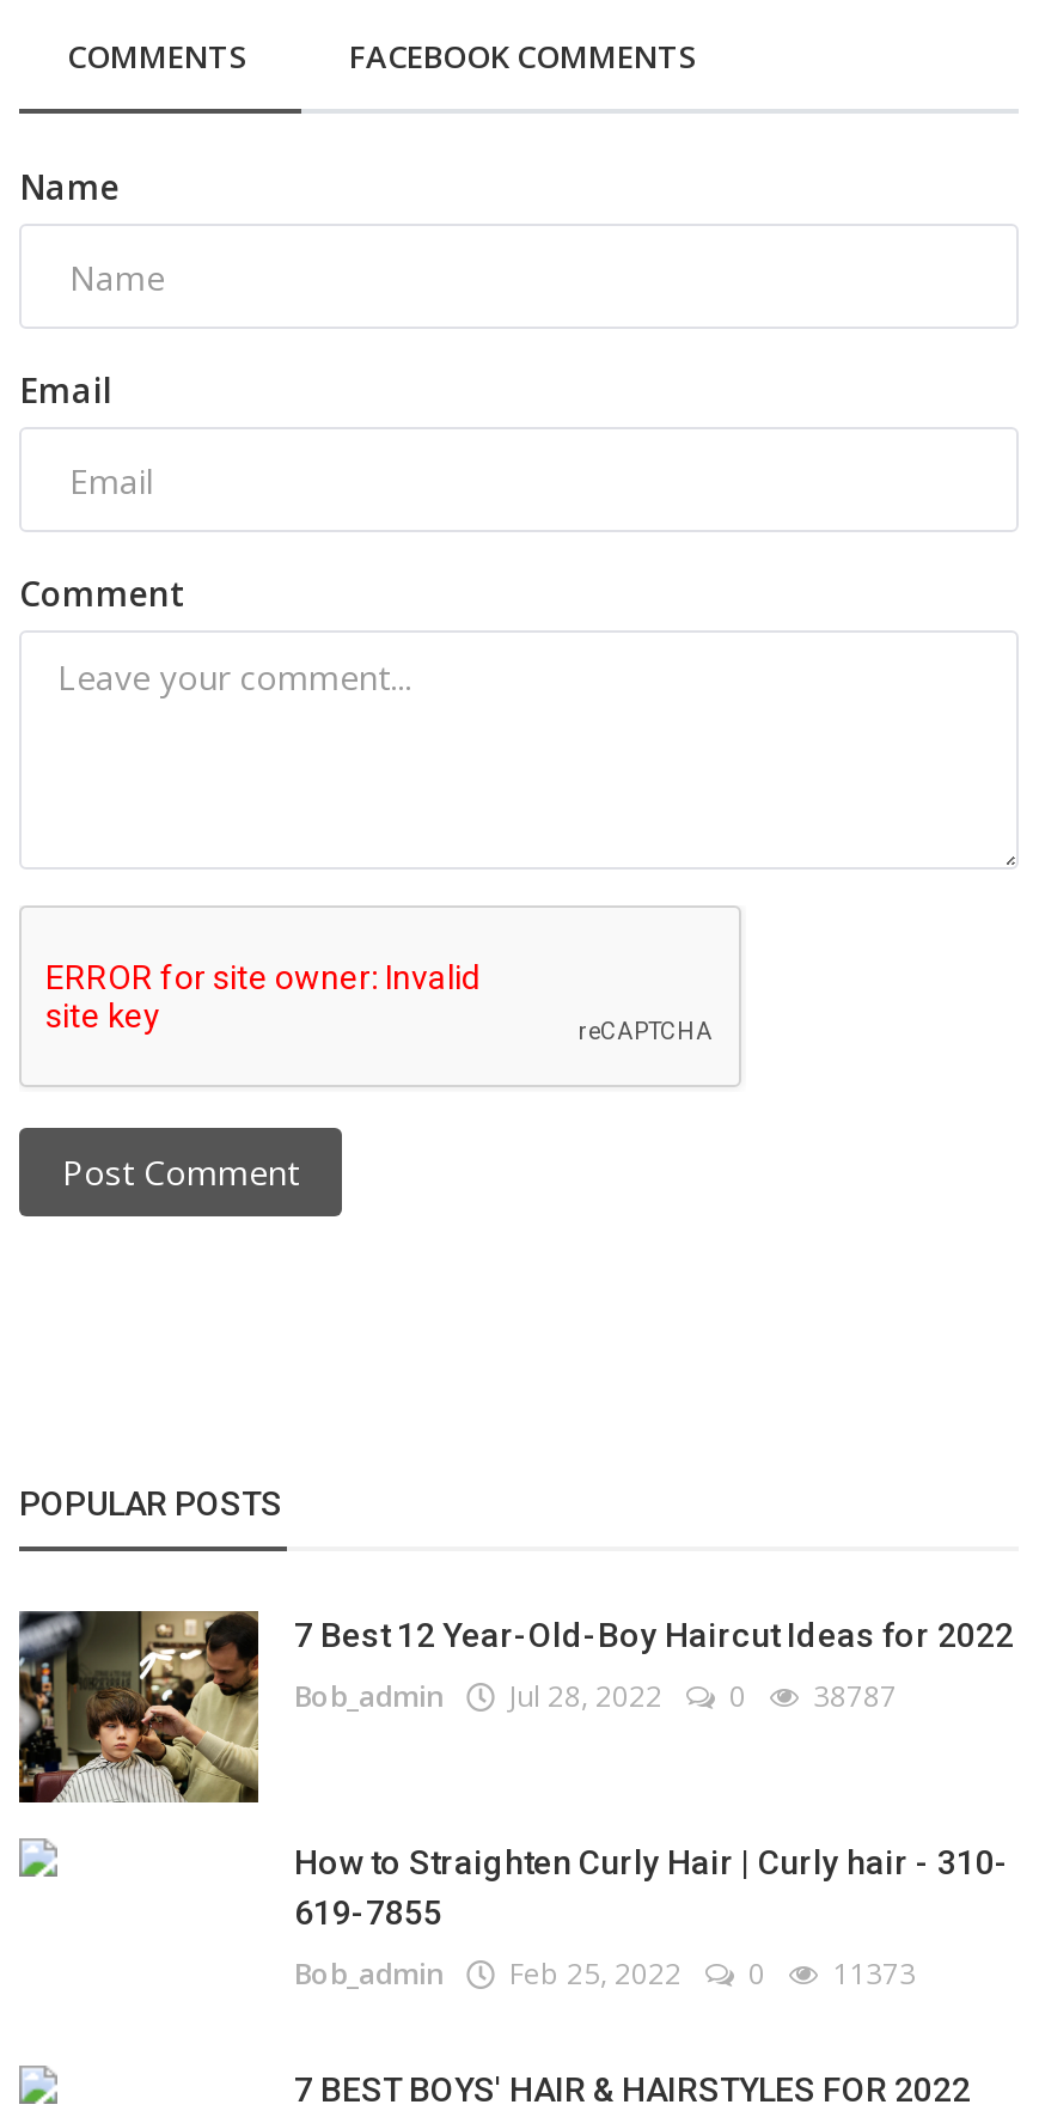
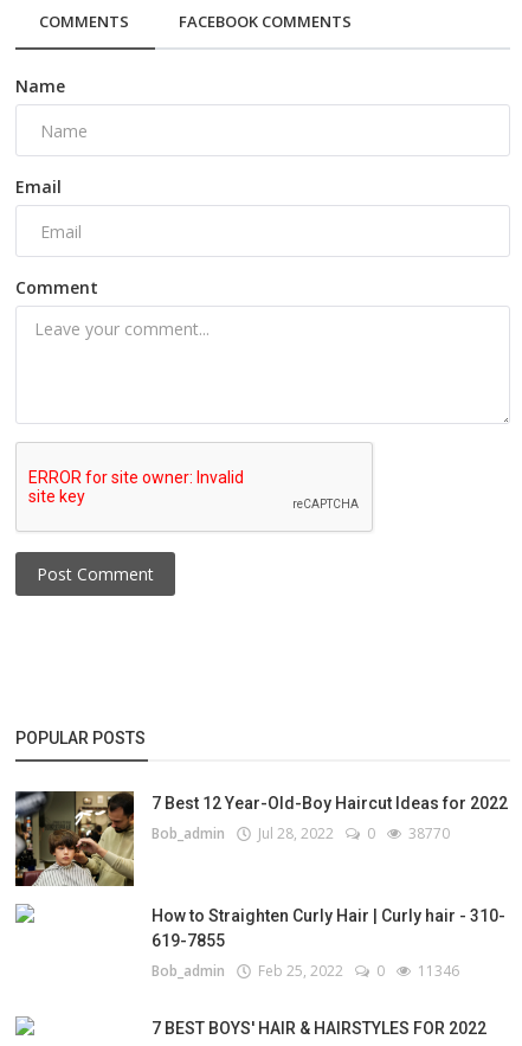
- Bob_admin Jul 28, 2022 0 38787
+ Bob_admin Jul 28, 2022 0 38770

- Bob_admin Feb 25, 2022 0 11373
+ Bob_admin Feb 25, 2022 0 11346
